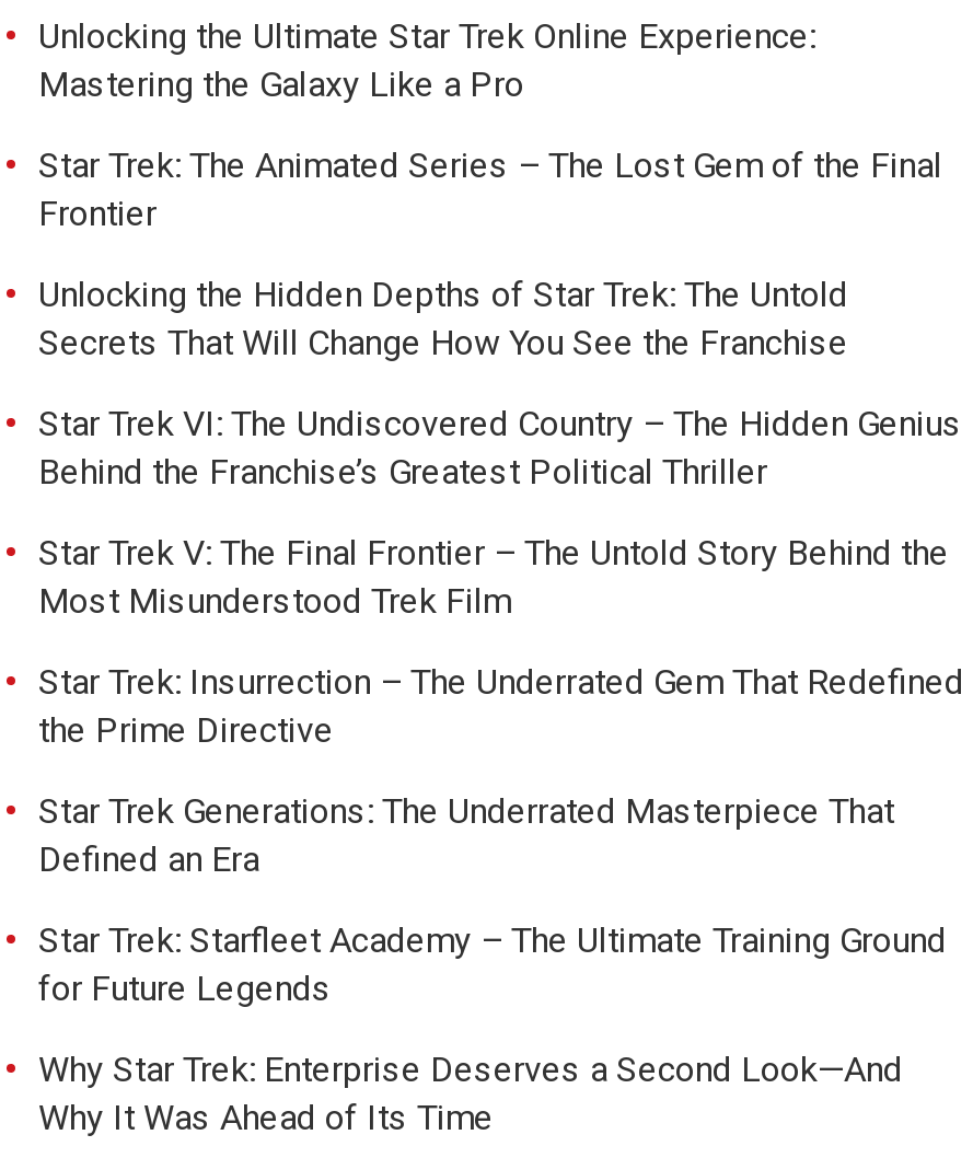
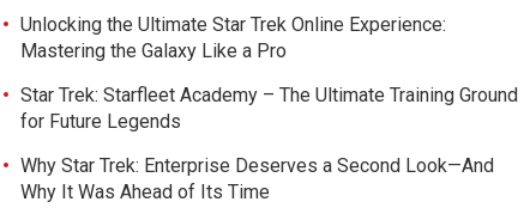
- Star Trek: The Animated Series – The Lost Gem of the Final
- Frontier
- Unlocking the Hidden Depths of Star Trek: The Untold
- Secrets That Will Change How You See the Franchise
- Star Trek VI: The Undiscovered Country – The Hidden Genius
- Behind the Franchise’s Greatest Political Thriller
- Star Trek V: The Final Frontier – The Untold Story Behind the
- Most Misunderstood Trek Film
- Star Trek: Insurrection – The Underrated Gem That Redefined
- the Prime Directive
- Star Trek Generations: The Underrated Masterpiece That
- Defined an Era
